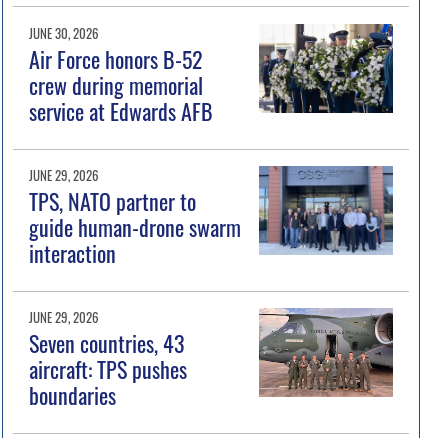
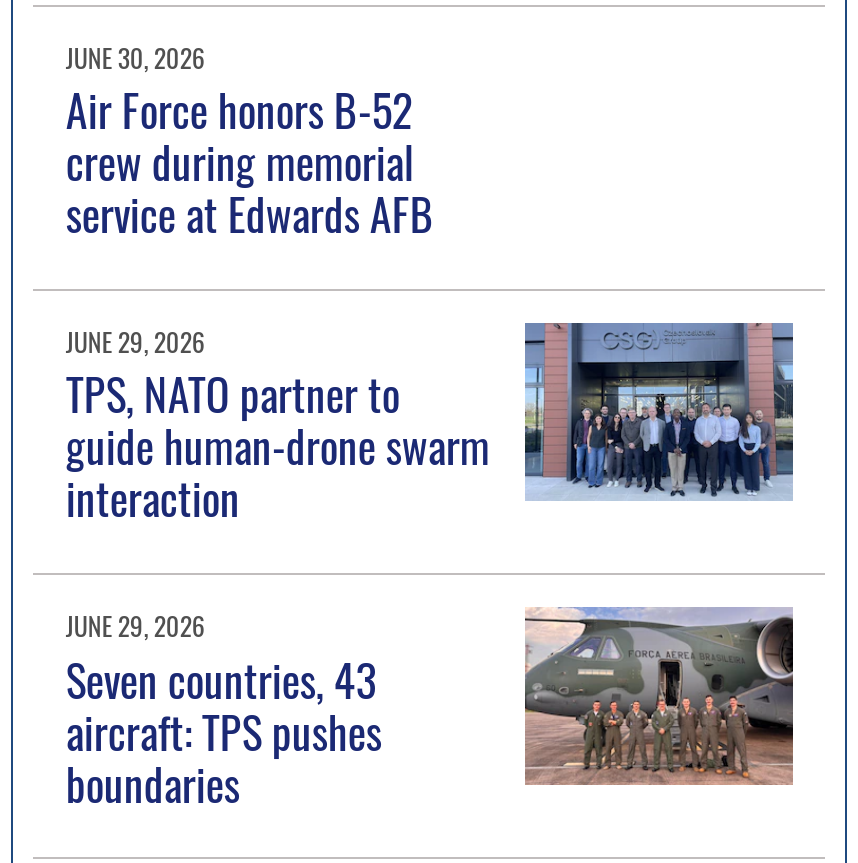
- [image]
